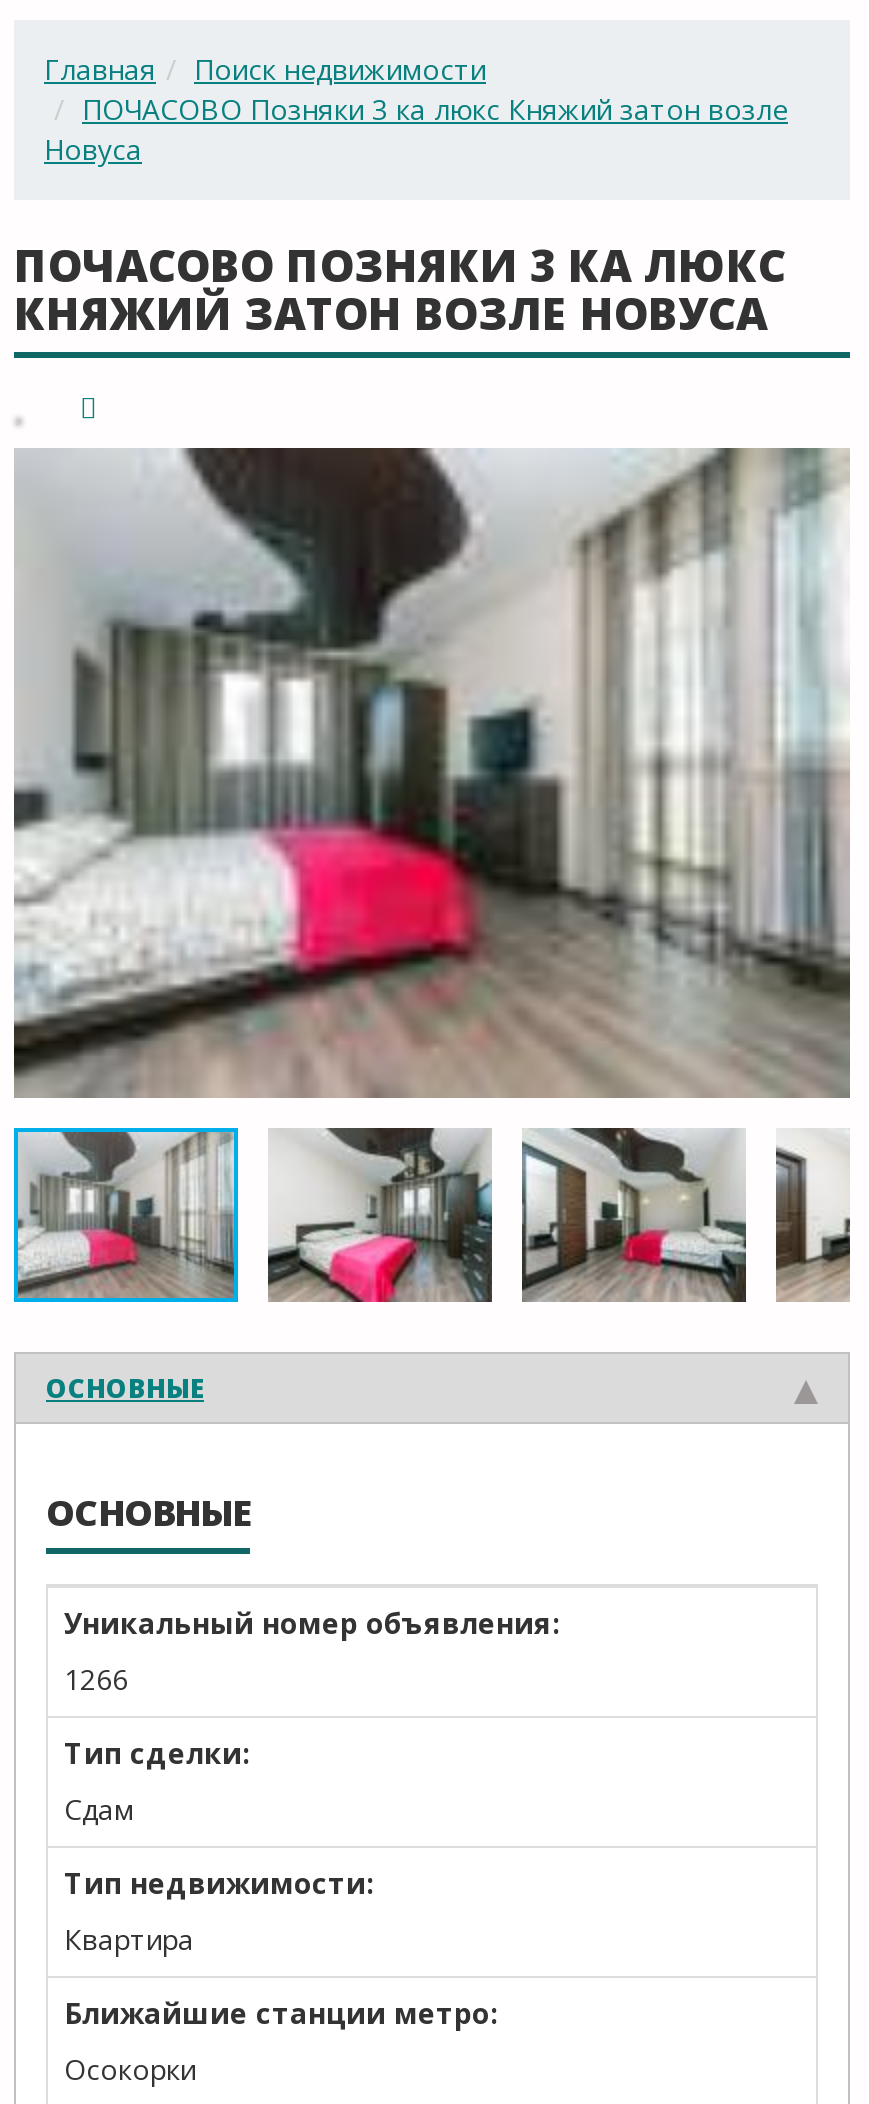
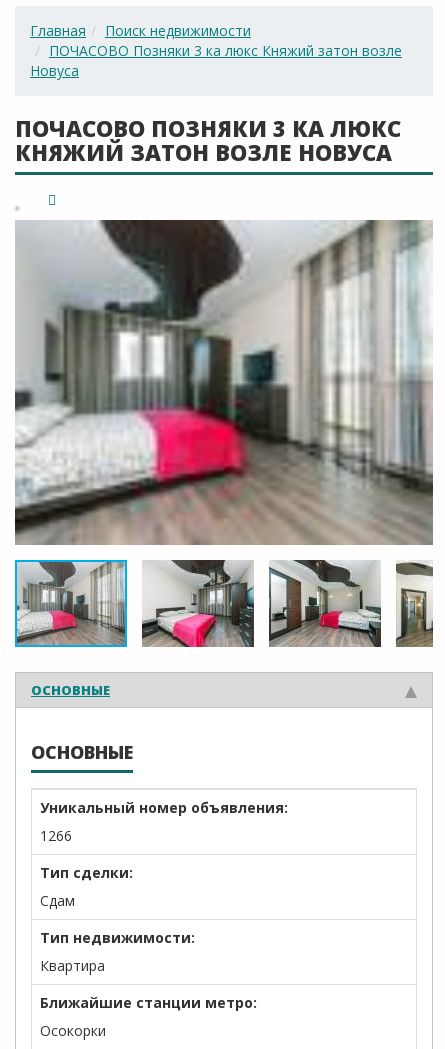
- [image]
+ [image]
